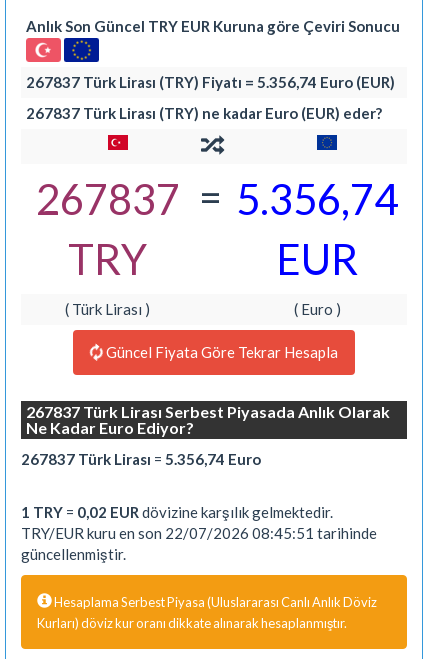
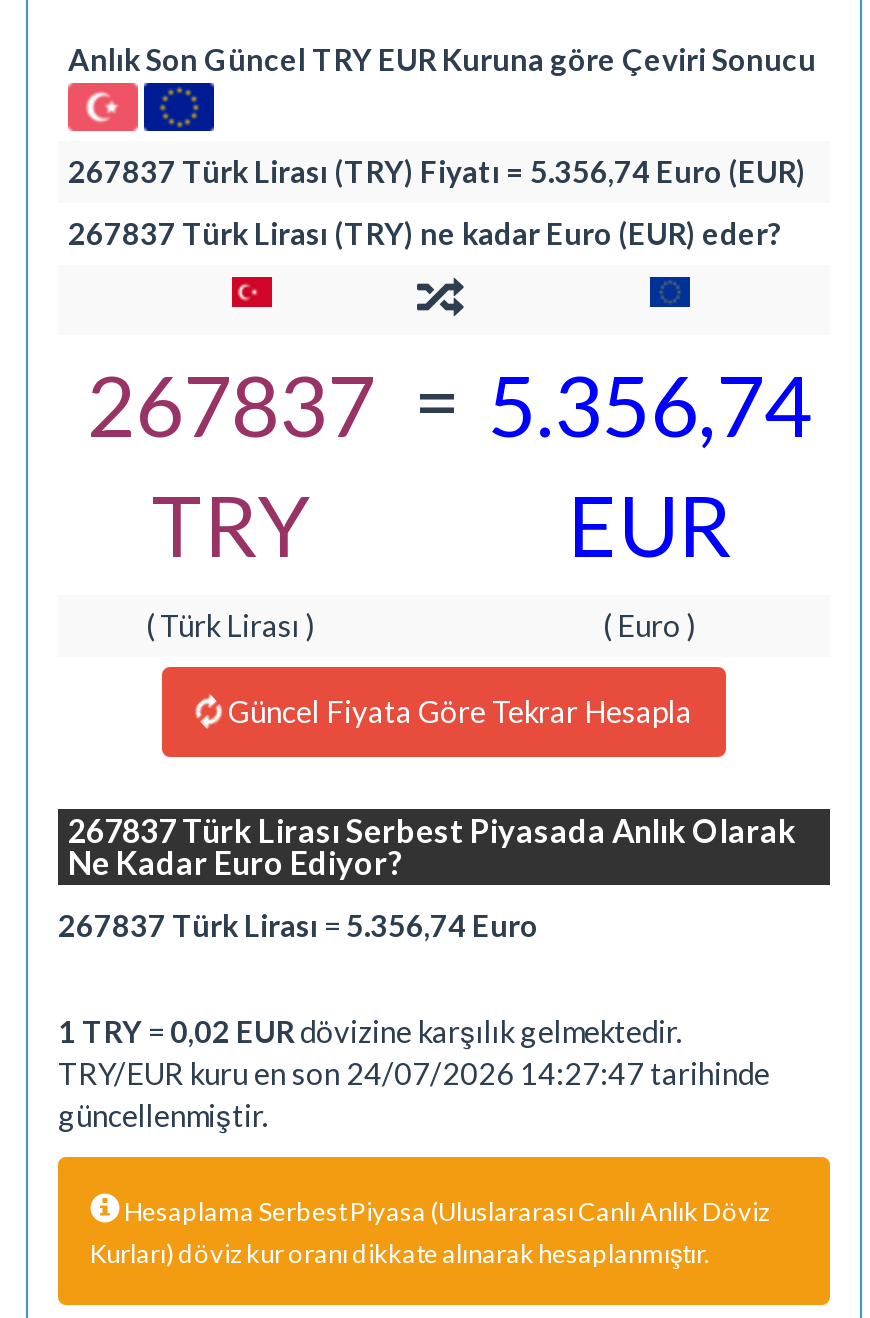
- TRY/EUR kuru en son 22/07/2026 08:45:51 tarihinde
+ TRY/EUR kuru en son 24/07/2026 14:27:47 tarihinde
